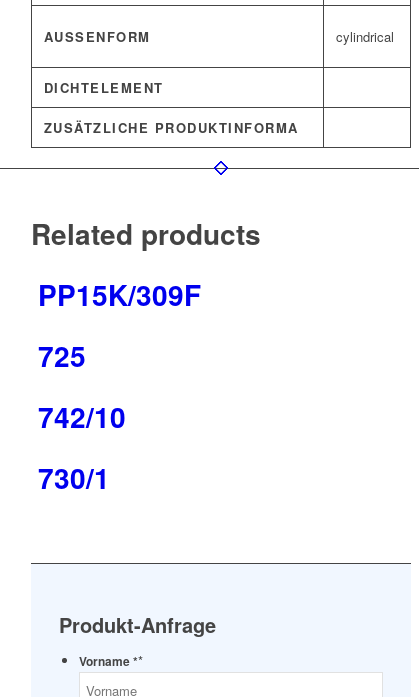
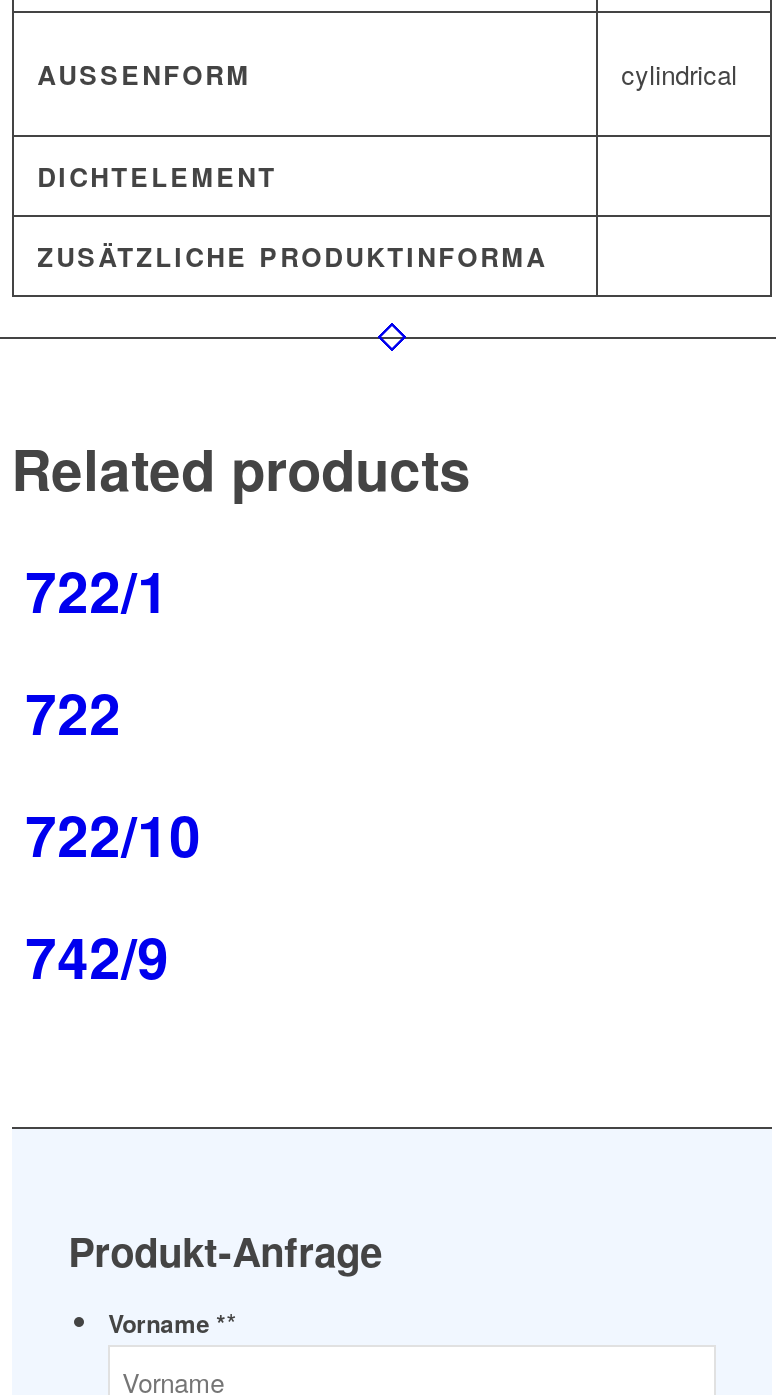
- PP15K/309F
+ 722/1

- 725
+ 722

- 742/10
+ 722/10

- 730/1
+ 742/9
